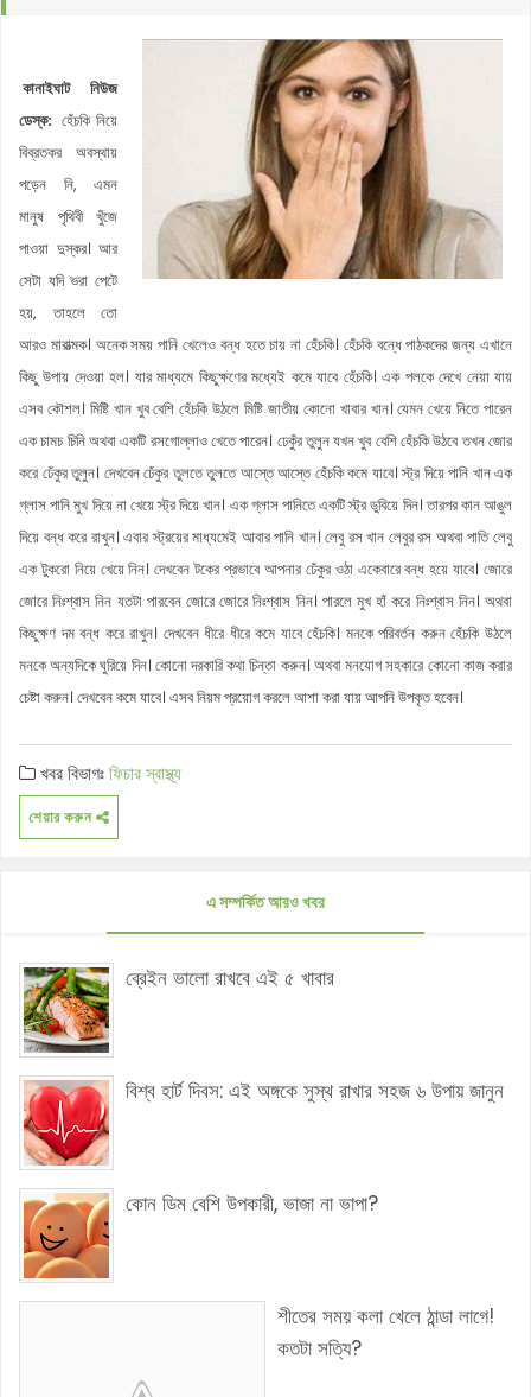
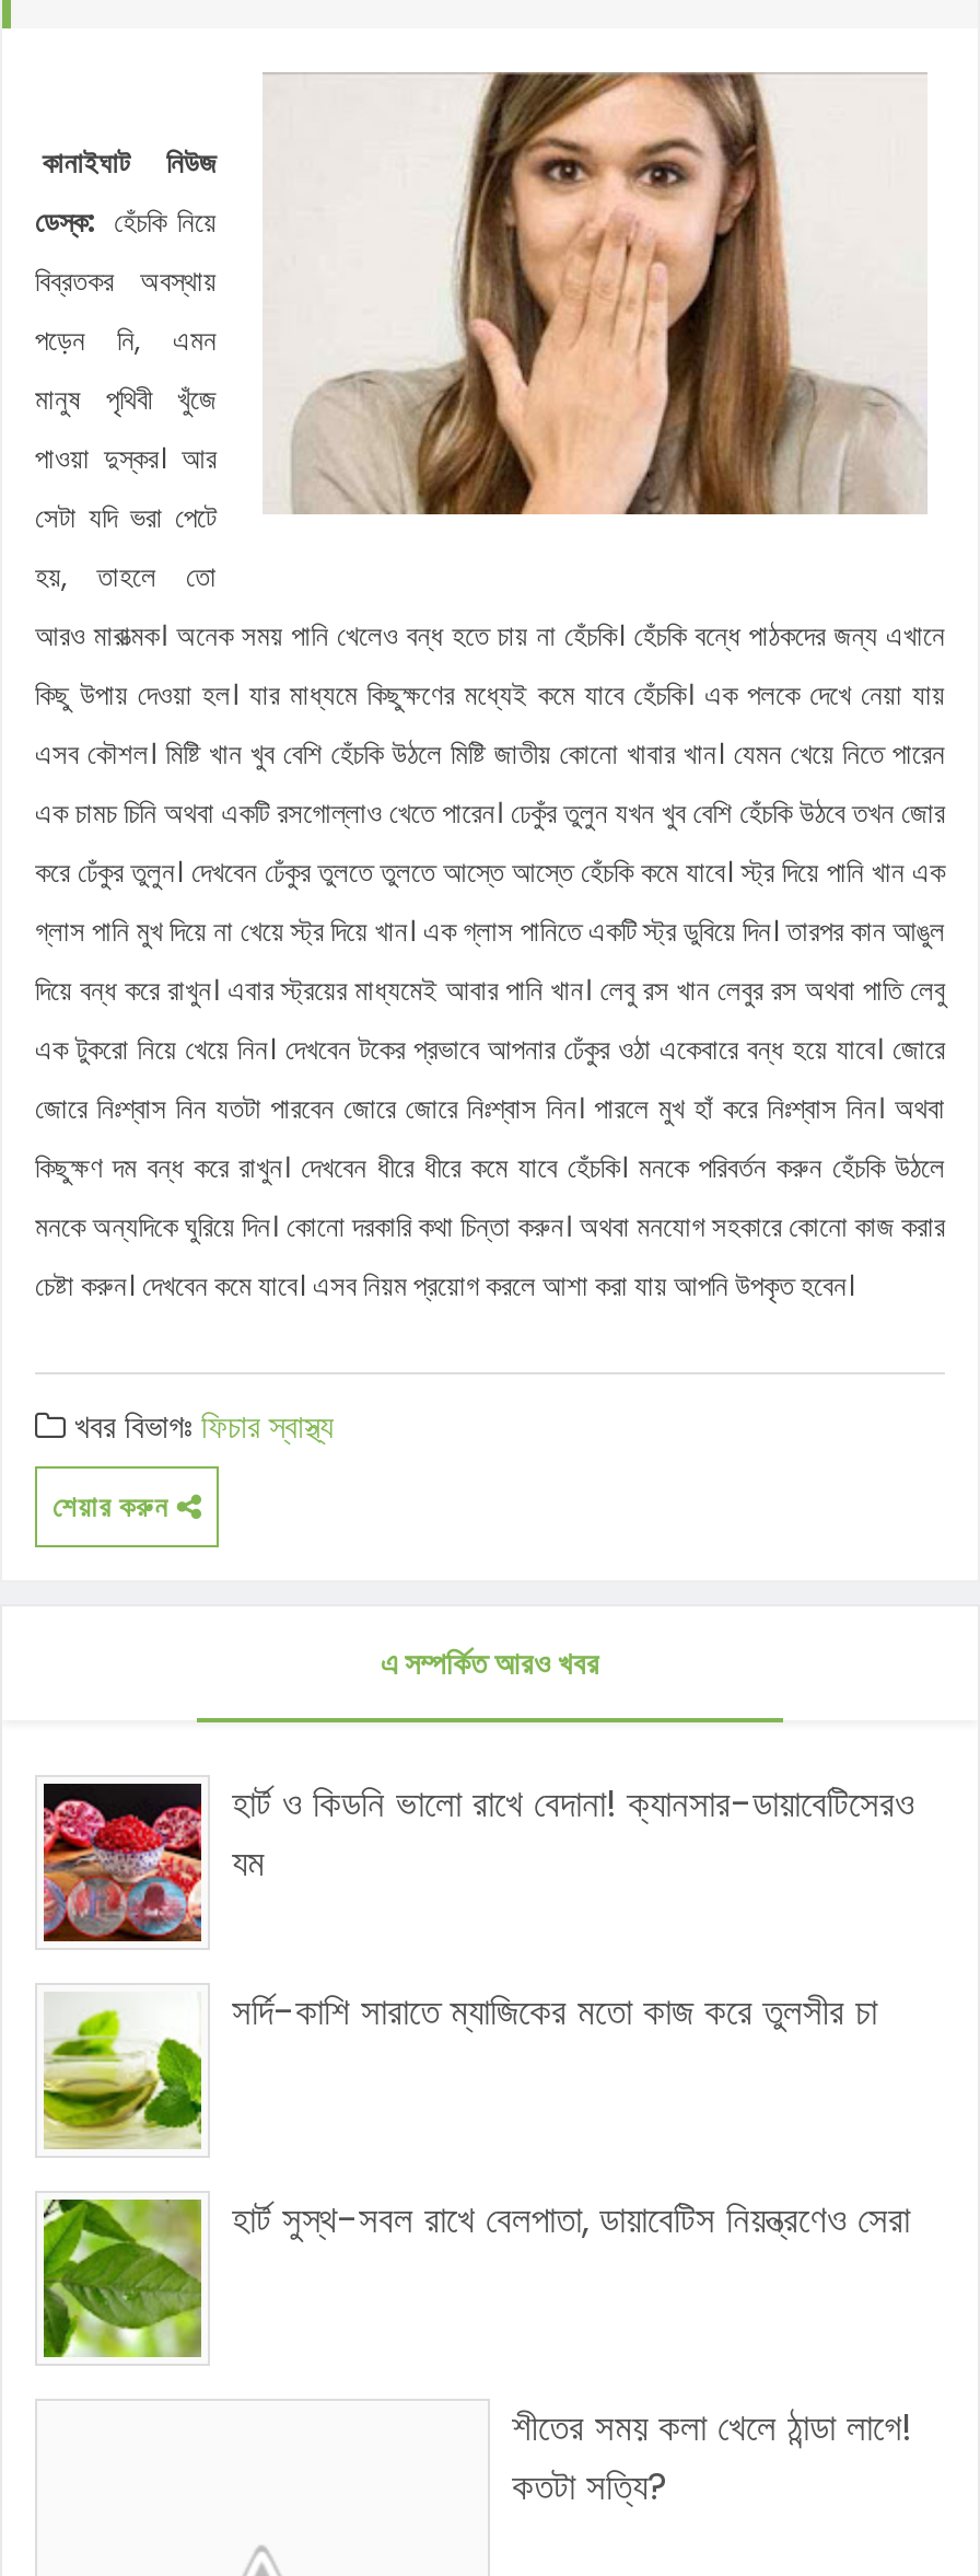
- [image]
- ব্রেইন ভালো রাখবে এই ৫ খাবার
+ [image]
+ হার্ট ও কিডনি ভালো রাখে বেদানা! ক্যানসার-ডায়াবেটিসেরও
+ যম

- [image]
- বিশ্ব হার্ট দিবস: এই অঙ্গকে সুস্থ রাখার সহজ ৬ উপায় জানুন
+ [image]
+ সর্দি-কাশি সারাতে ম্যাজিকের মতো কাজ করে তুলসীর চা

- [image]
- কোন ডিম বেশি উপকারী, ভাজা না ভাপা?
+ [image]
+ হার্ট সুস্থ-সবল রাখে বেলপাতা, ডায়াবেটিস নিয়ন্ত্রণেও সেরা
